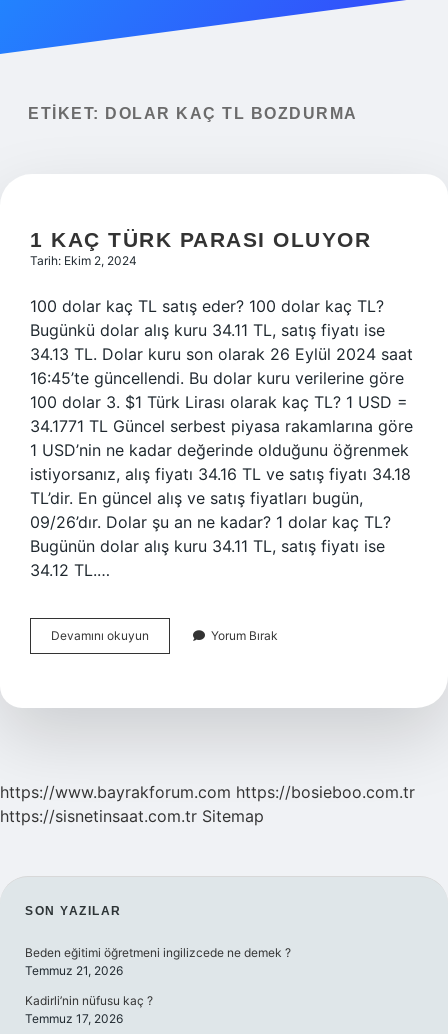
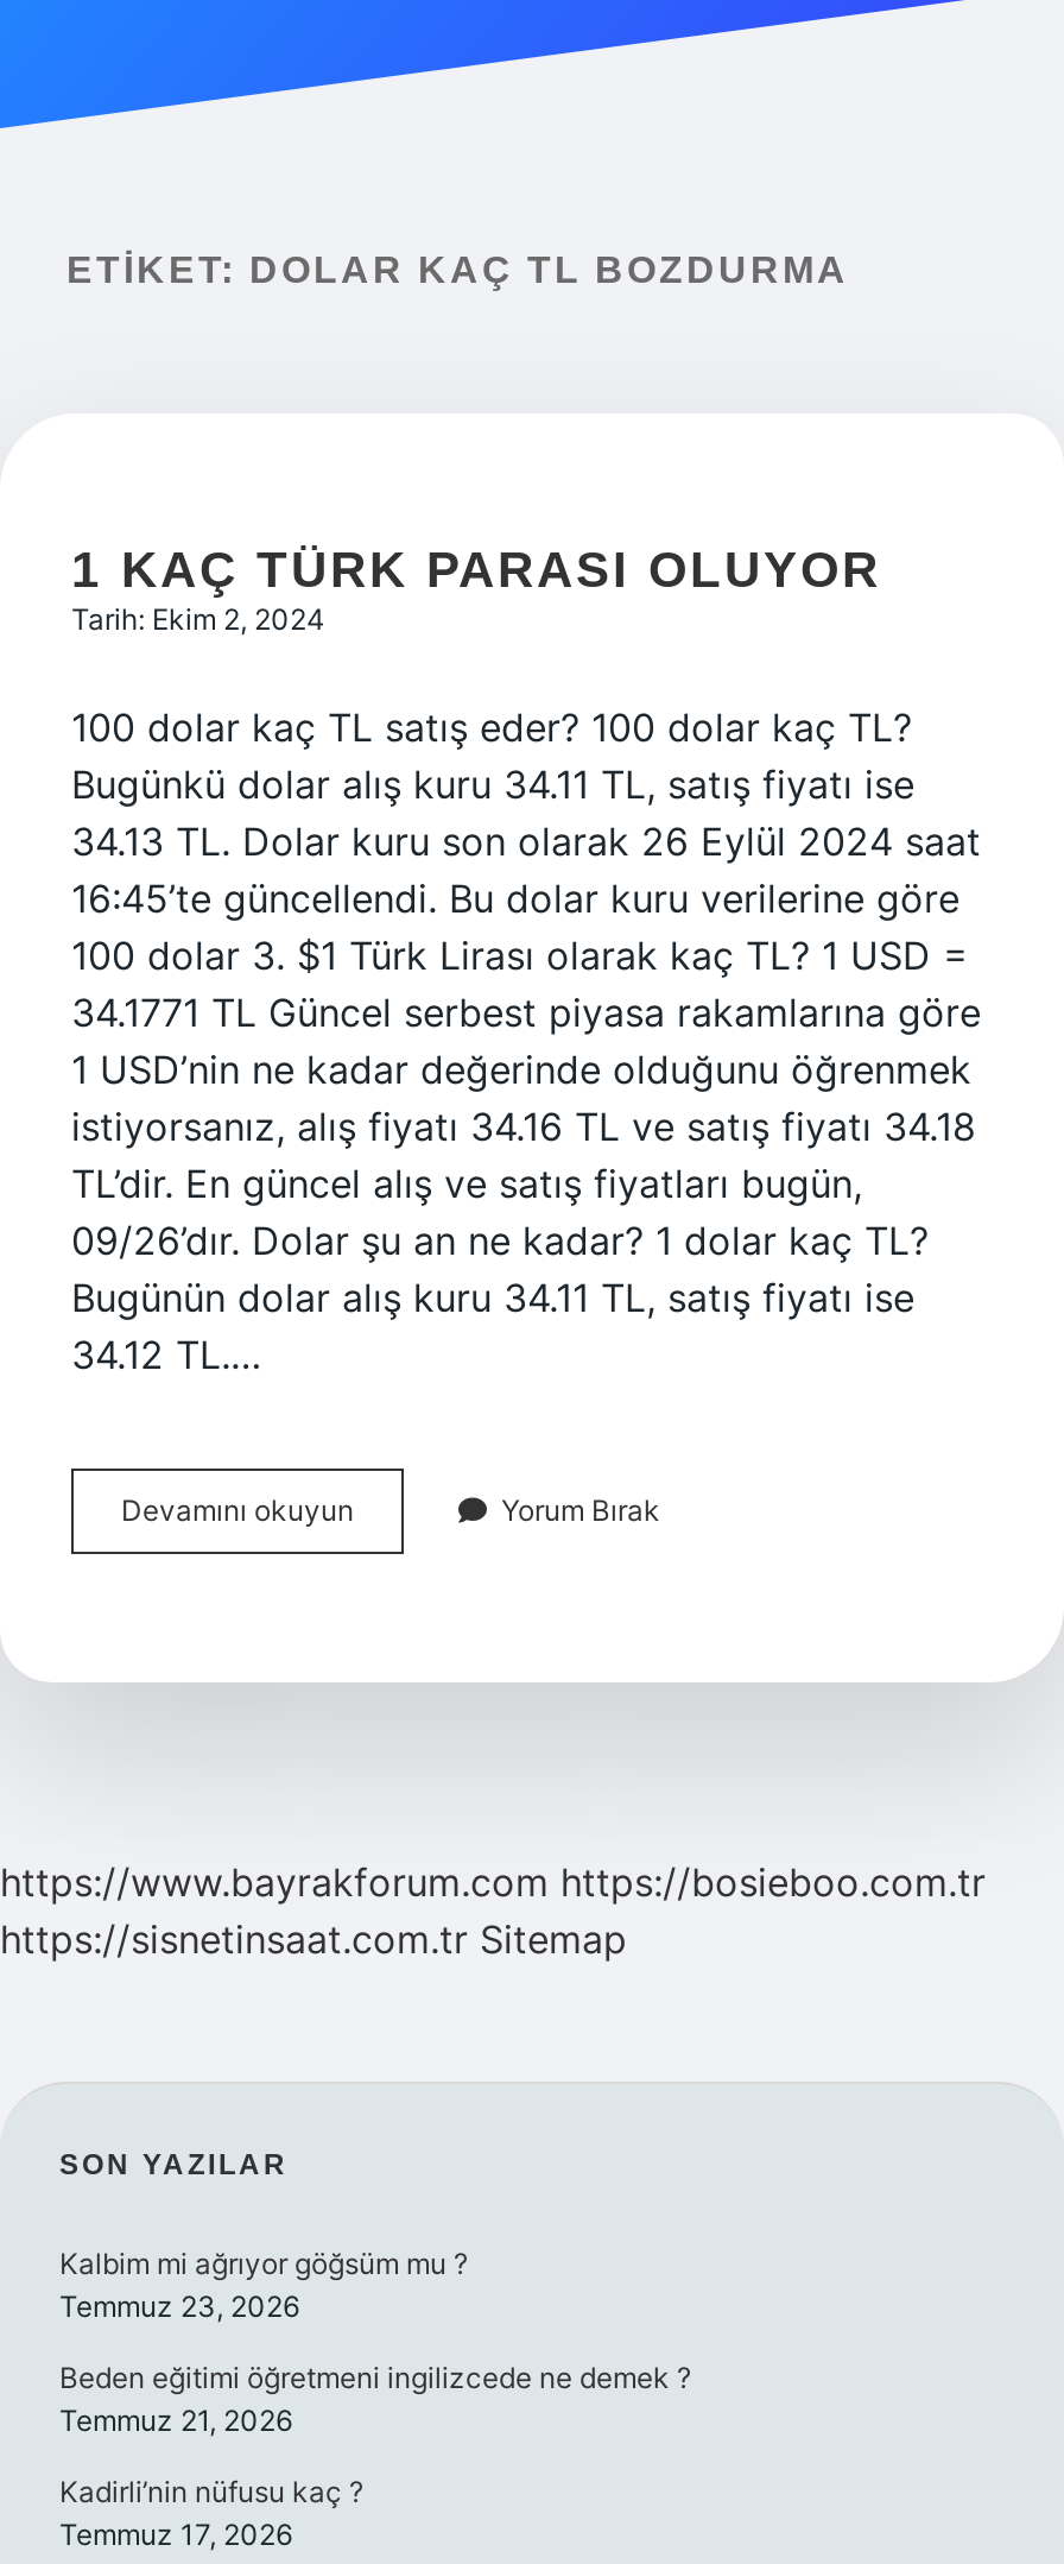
+ Kalbim mi ağrıyor göğsüm mu ?
+ Temmuz 23, 2026
